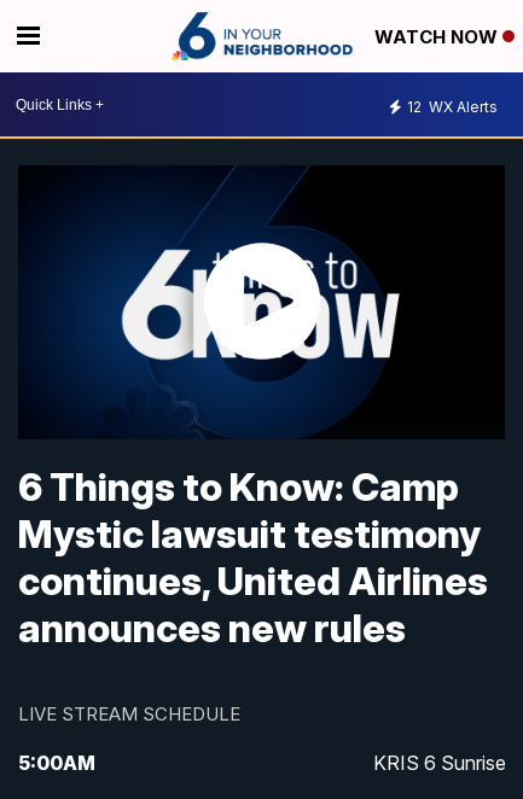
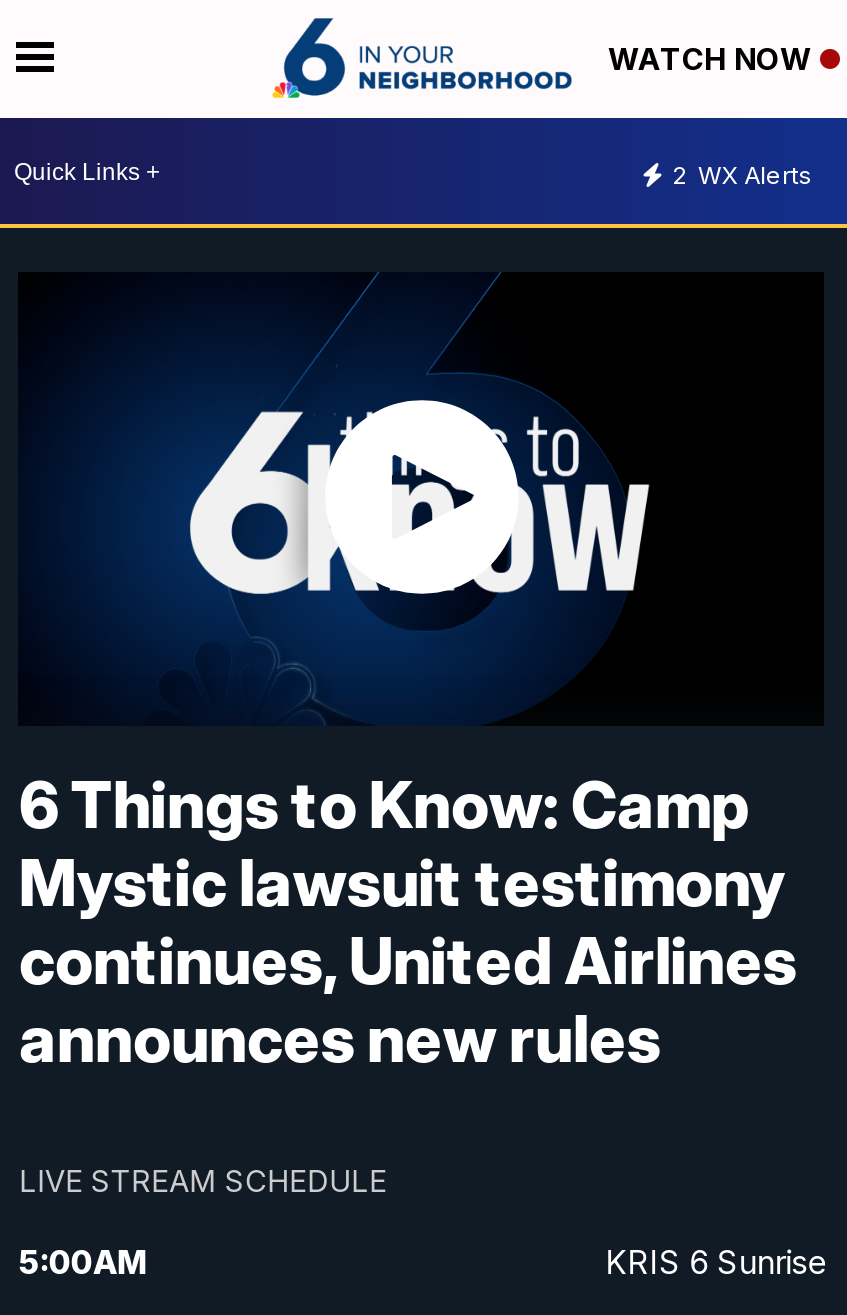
- 12 WX Alerts
+ 2 WX Alerts
